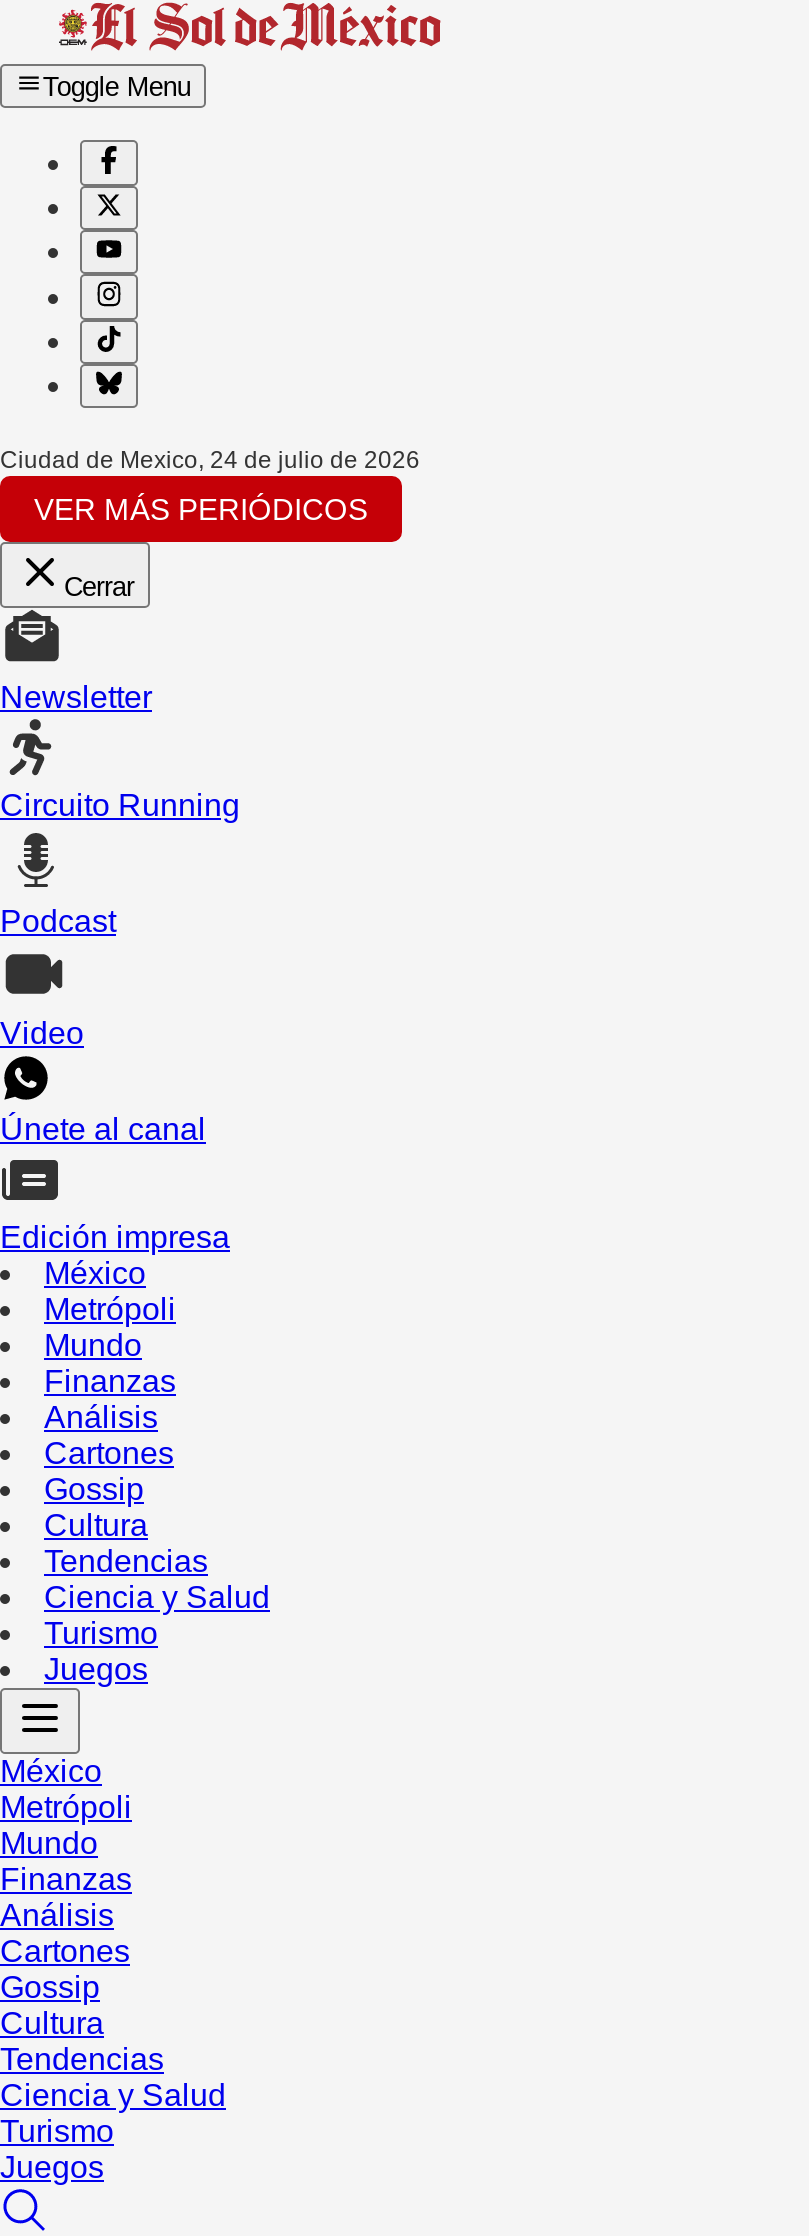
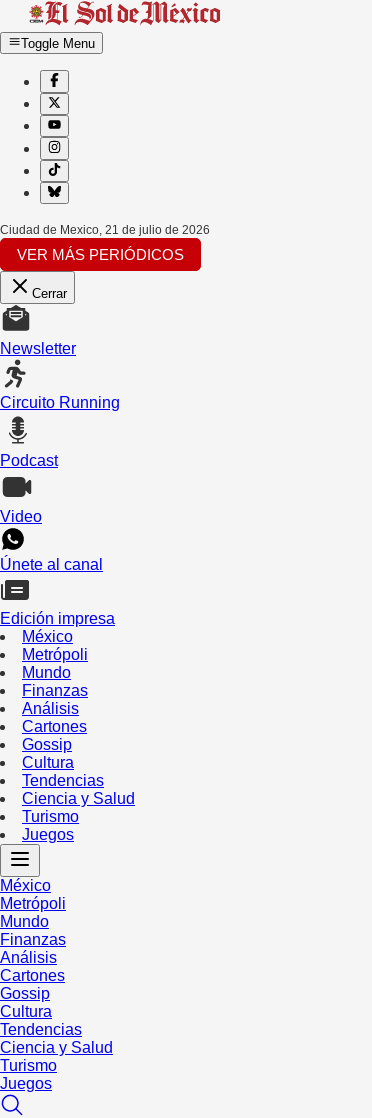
- Ciudad de Mexico, 24 de julio de 2026
+ Ciudad de Mexico, 21 de julio de 2026
